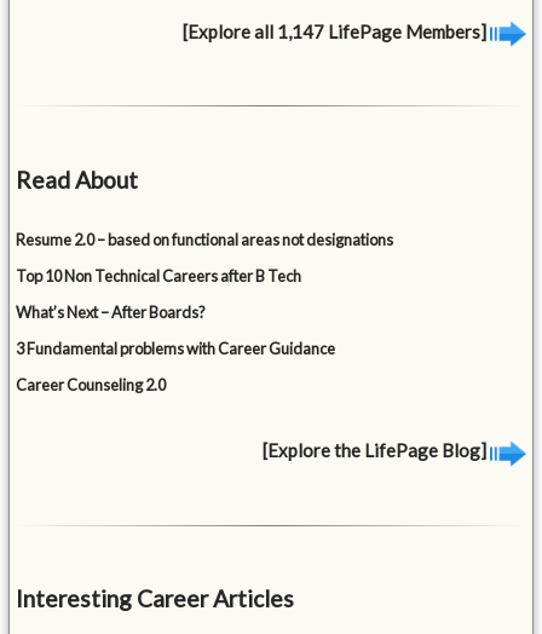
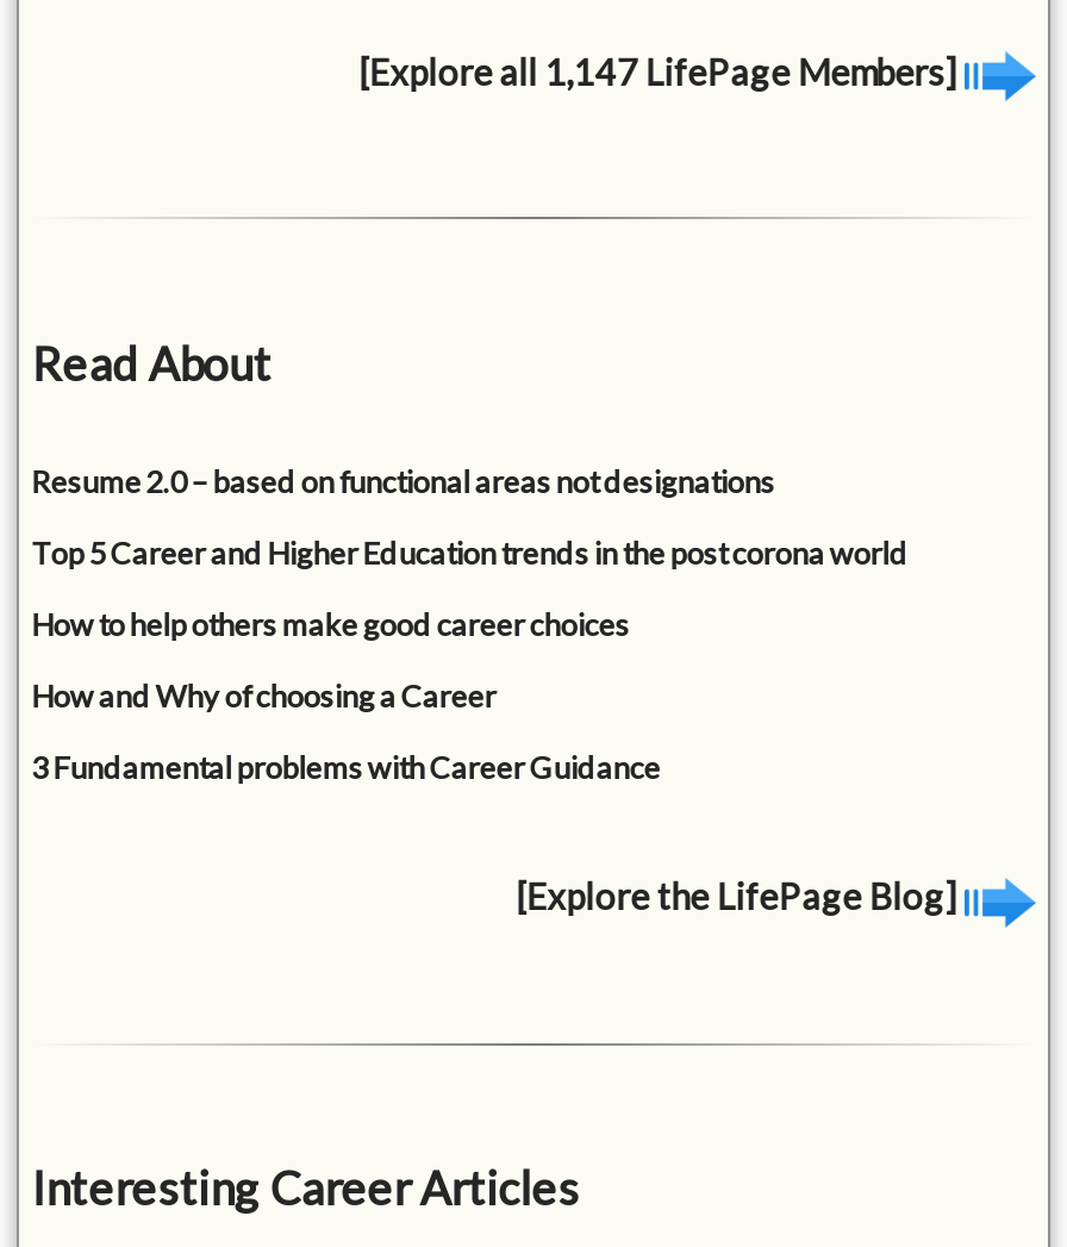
- Top 10 Non Technical Careers after B Tech
- What’s Next – After Boards?
+ Top 5 Career and Higher Education trends in the post corona world
+ How to help others make good career choices
+ How and Why of choosing a Career

moved down: 3 Fundamental problems with Career Guidance

- Career Counseling 2.0
